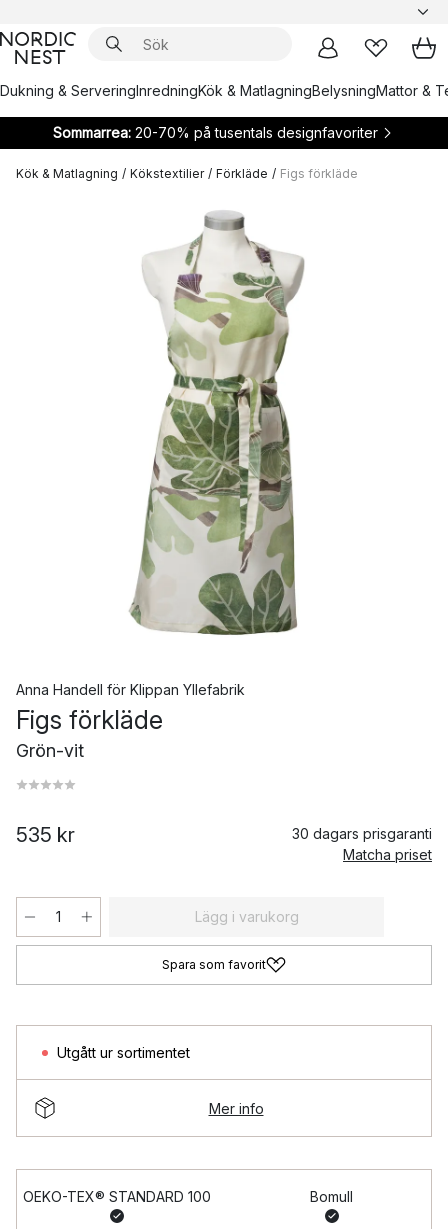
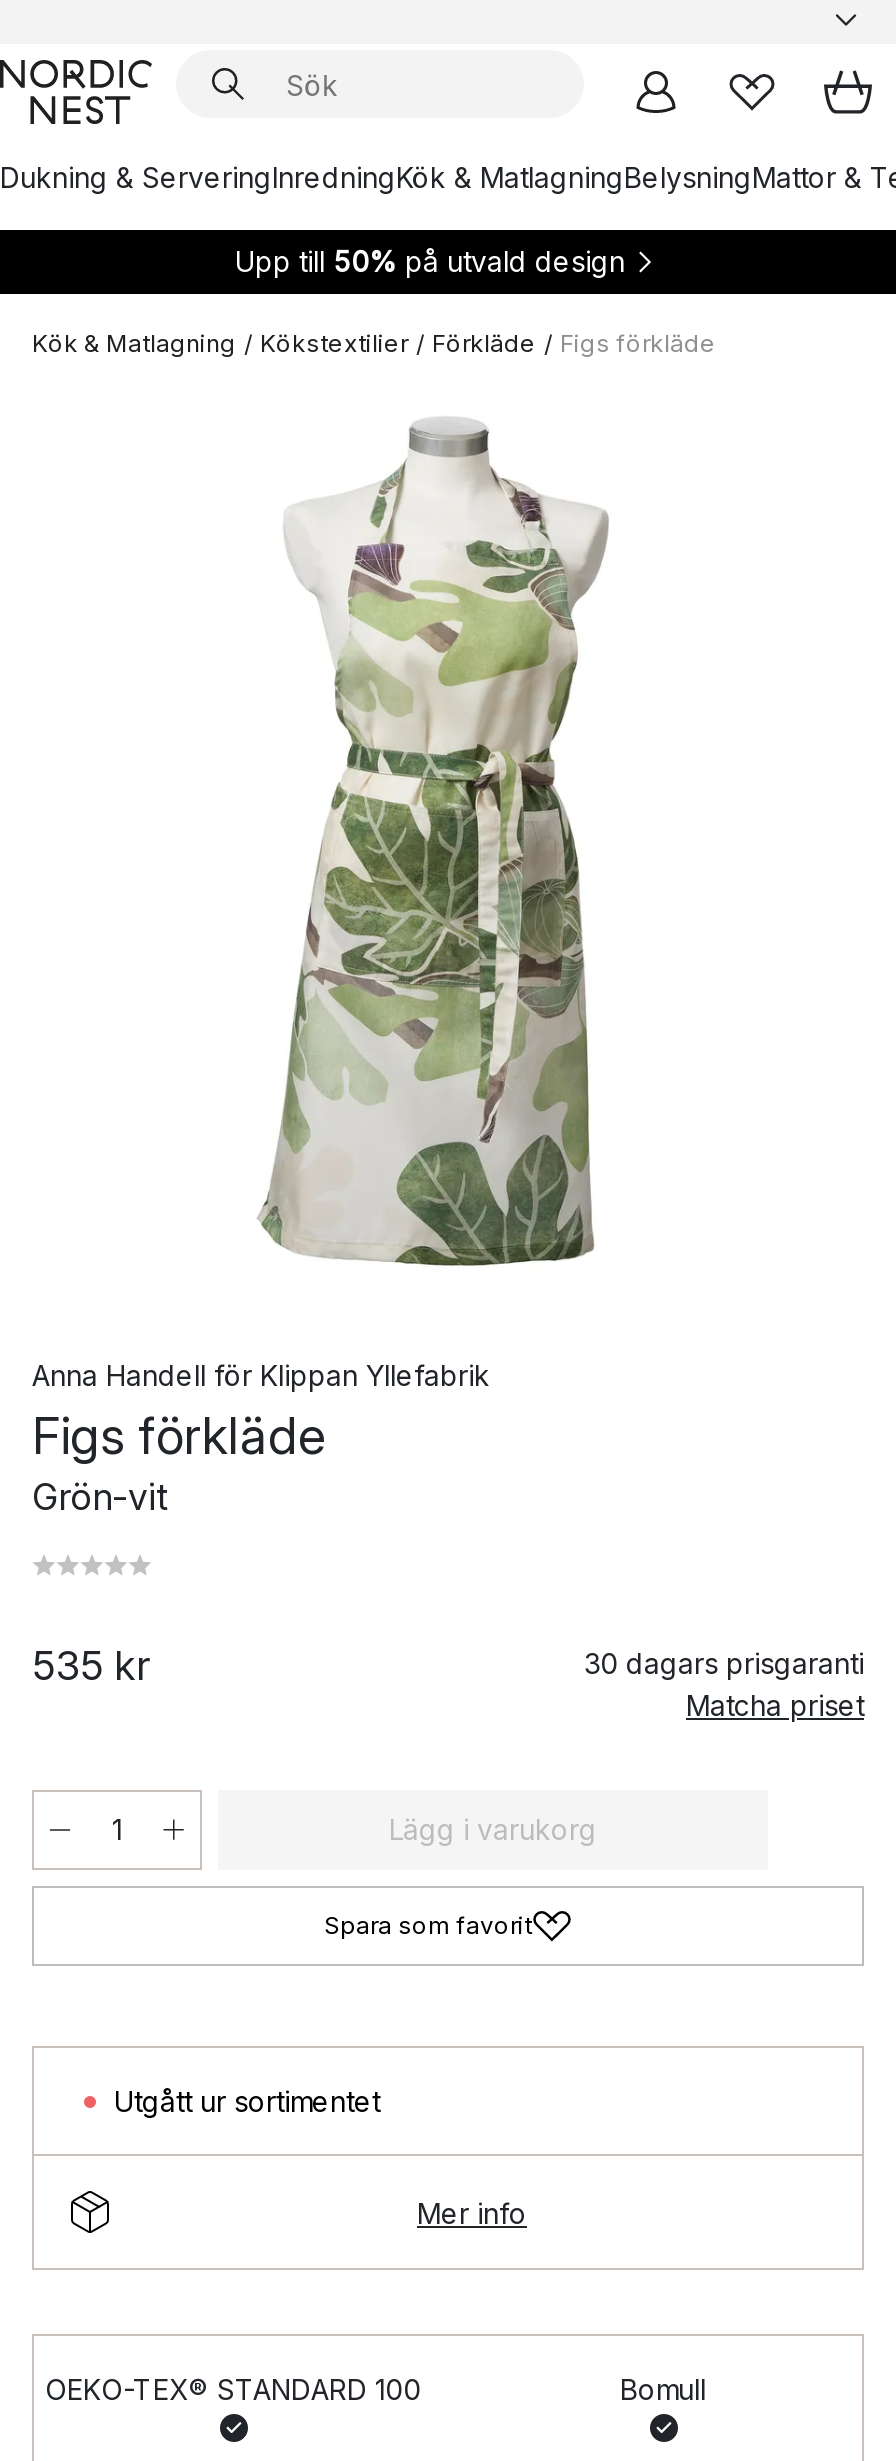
- Sommarrea: 20-70% på tusentals designfavoriter
+ Upp till 50% på utvald design
